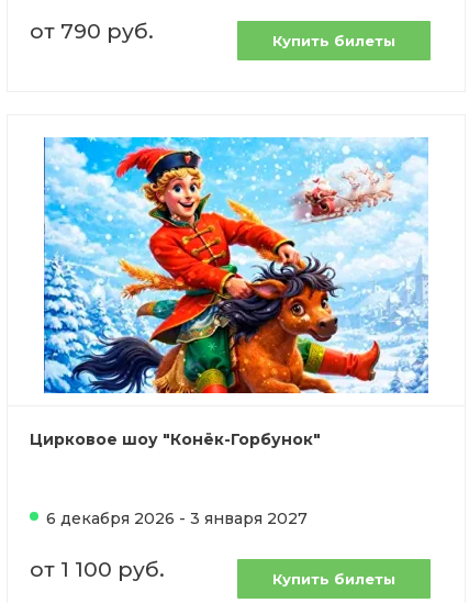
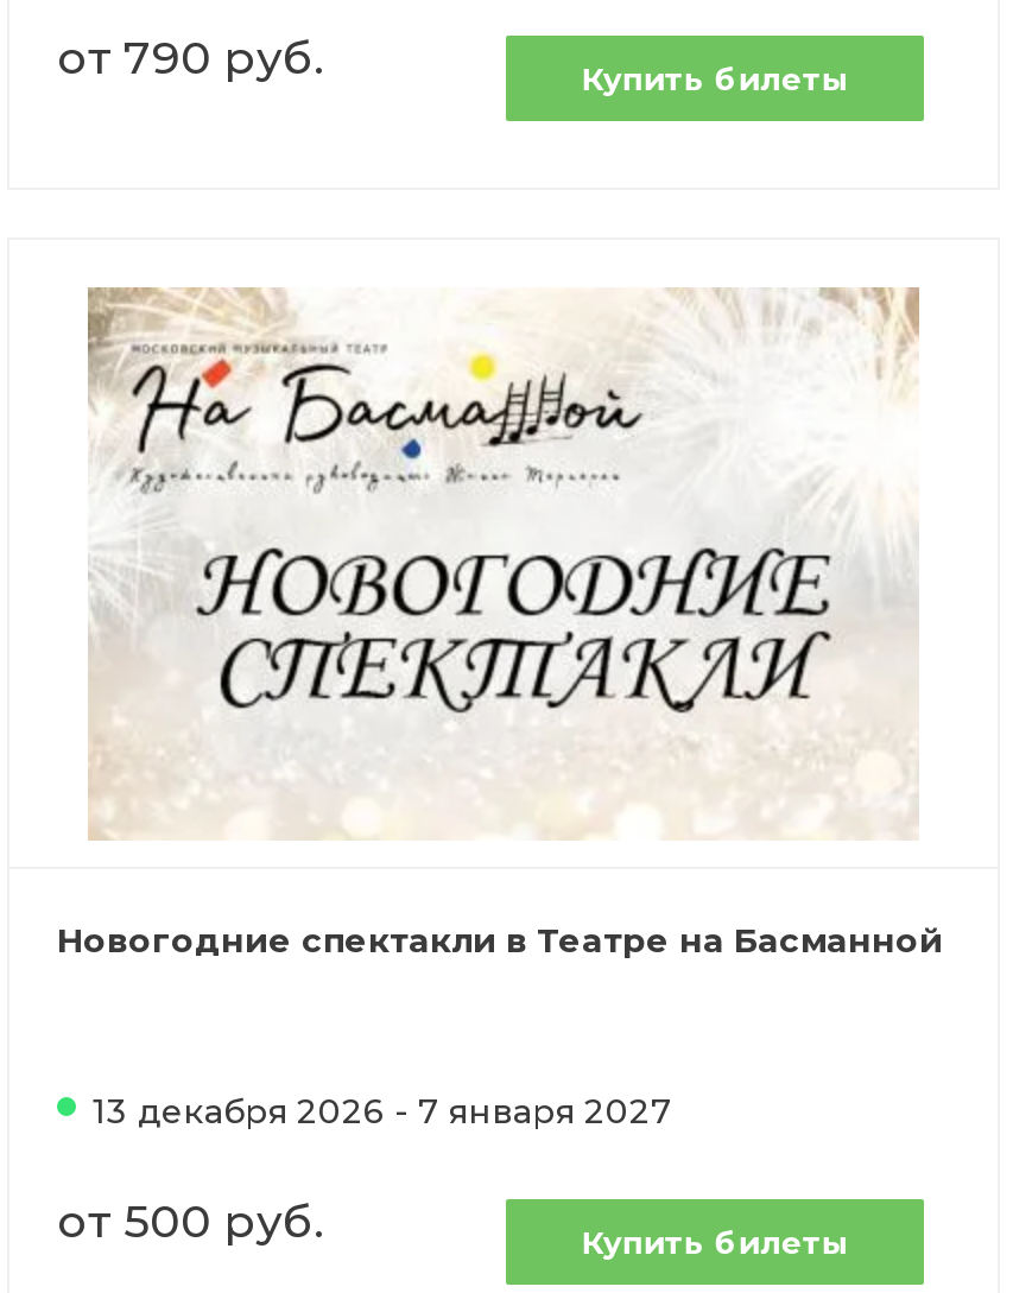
- [image]
- Цирковое шоу "Конёк-Горбунок"
+ [image]
+ Новогодние спектакли в Театре на Басманной

- 6 декабря 2026 - 3 января 2027
+ 13 декабря 2026 - 7 января 2027

- от 1 100 руб.
+ от 500 руб.
